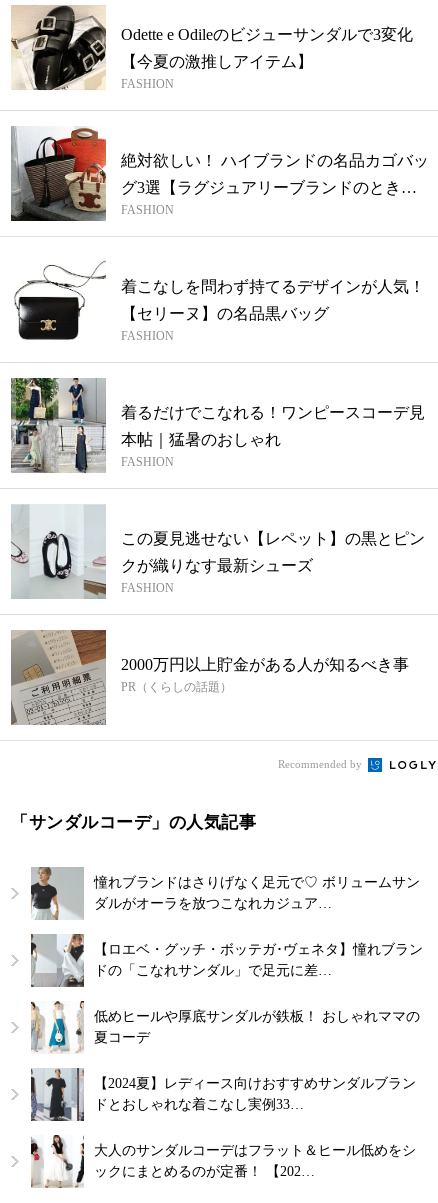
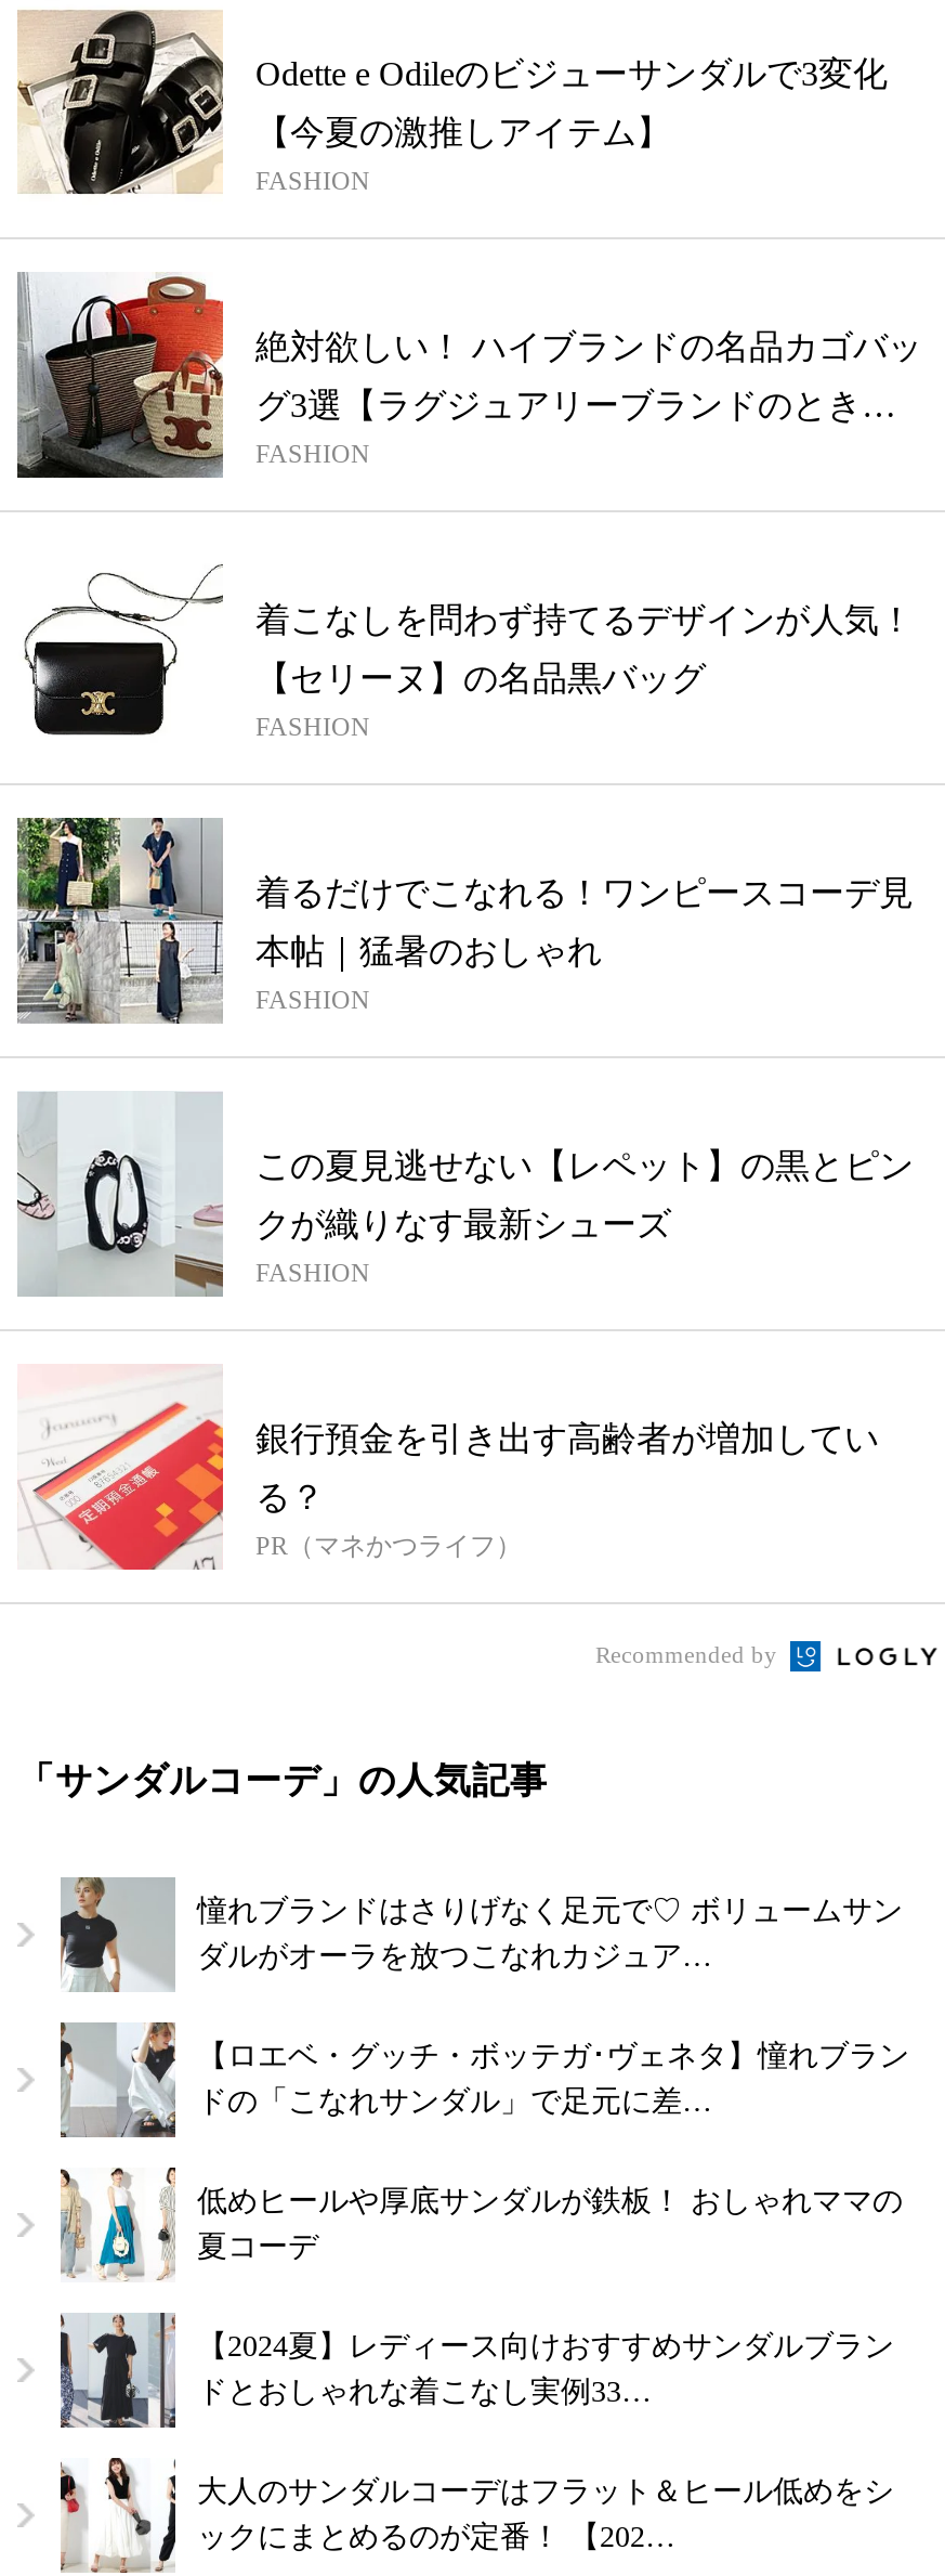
- [image]
- 2000万円以上貯金がある人が知るべき事
- PR（くらしの話題）
+ [image]
+ 銀行預金を引き出す高齢者が増加してい
+ る？
+ PR（マネかつライフ）
